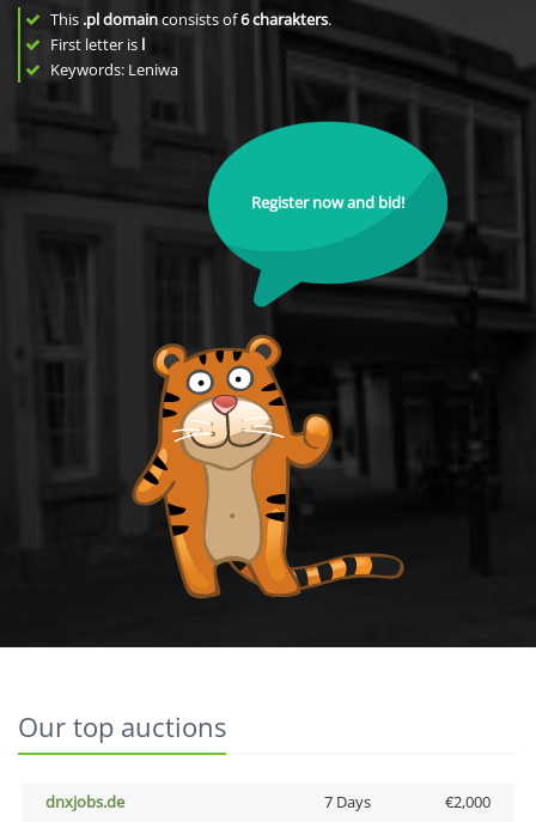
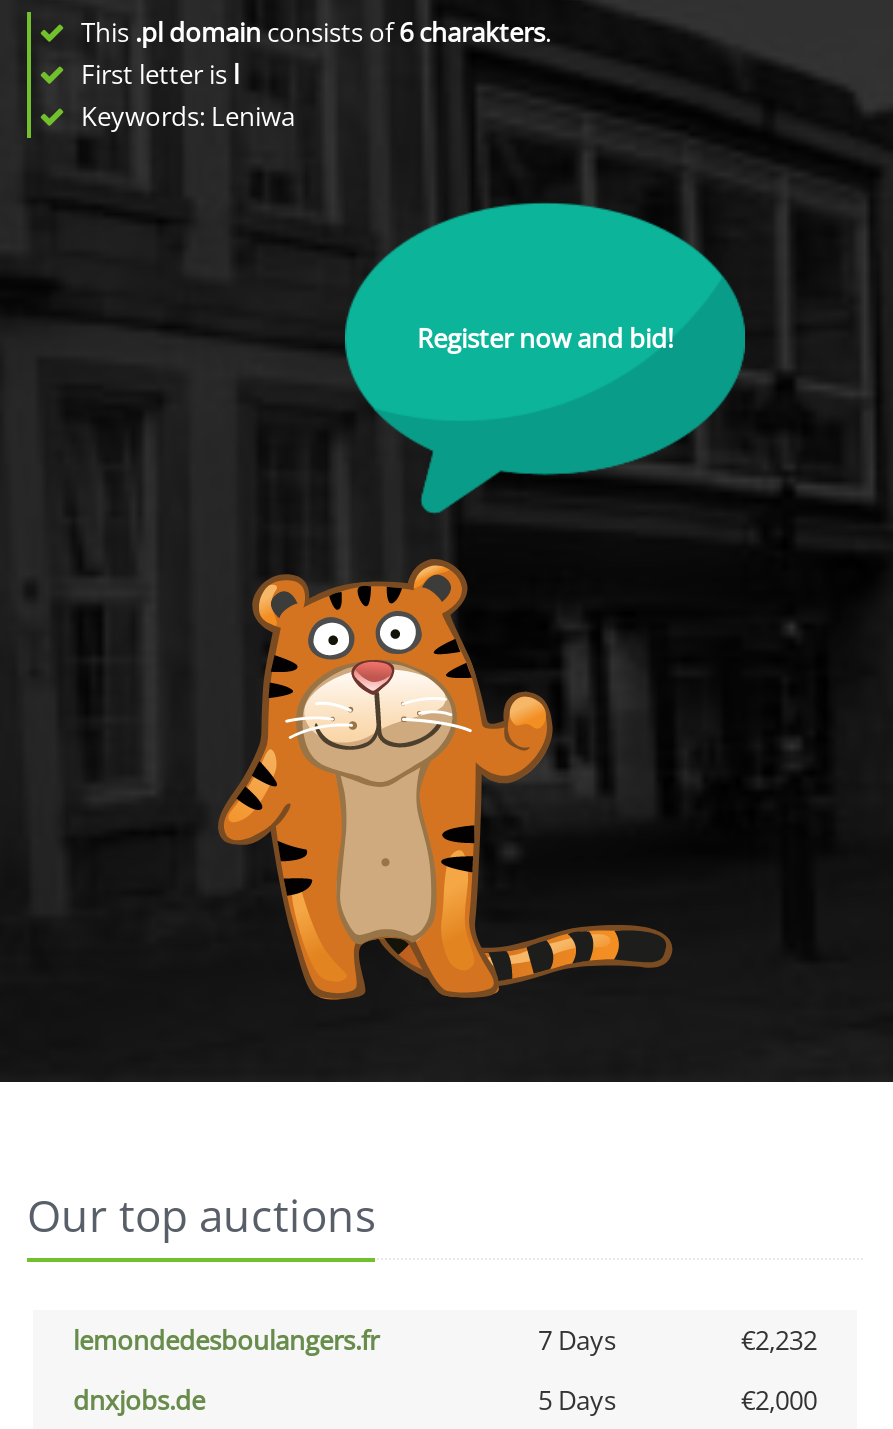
+ lemondedesboulangers.fr
+ 7 Days
+ €2,232

- 7 Days
+ 5 Days
